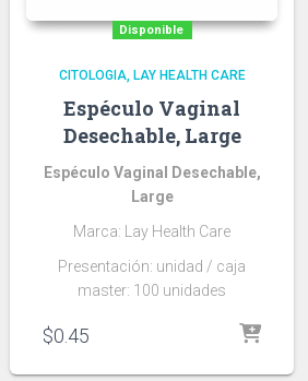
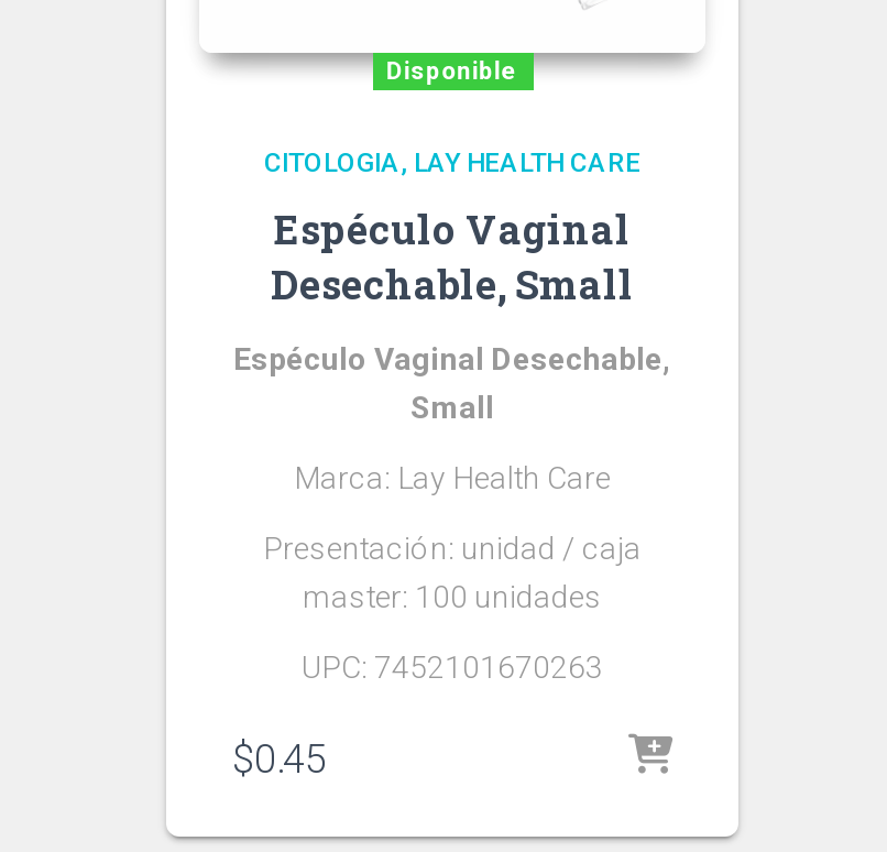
- Desechable, Large
+ Desechable, Small

- Large
+ Small

+ UPC: 7452101670263
